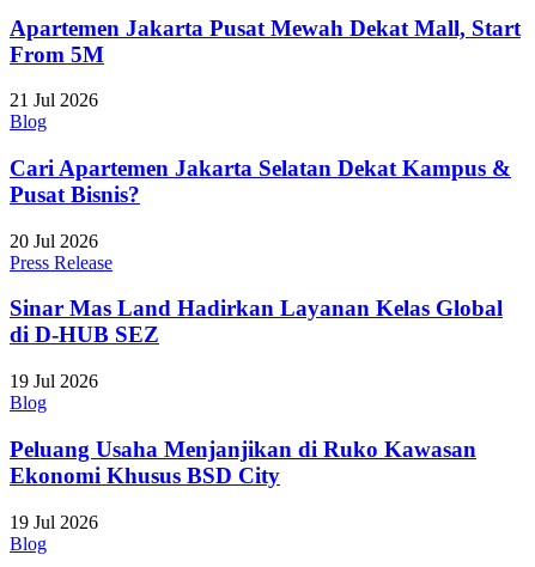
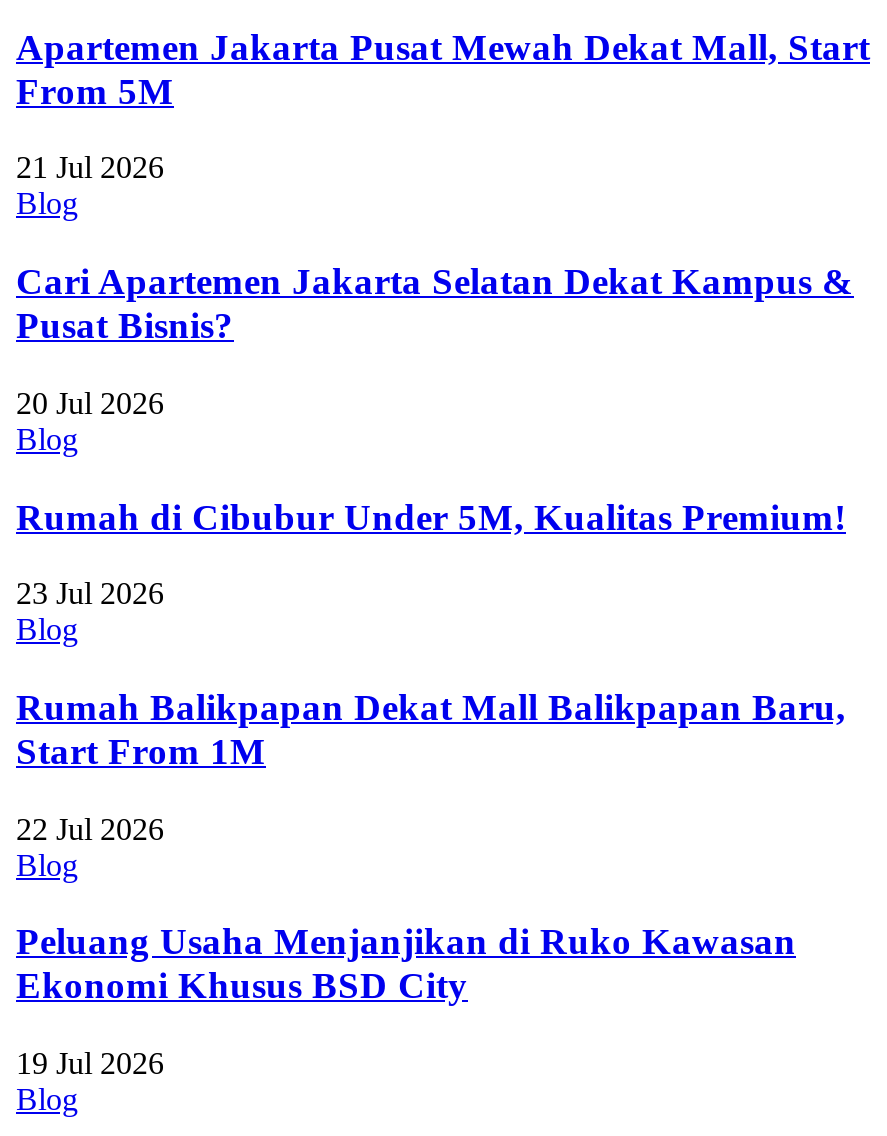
- Press Release
- Sinar Mas Land Hadirkan Layanan Kelas Global
- di D-HUB SEZ
- 19 Jul 2026
+ Blog
+ Rumah di Cibubur Under 5M, Kualitas Premium!
+ 23 Jul 2026
+ Blog
+ Rumah Balikpapan Dekat Mall Balikpapan Baru,
+ Start From 1M
+ 22 Jul 2026
